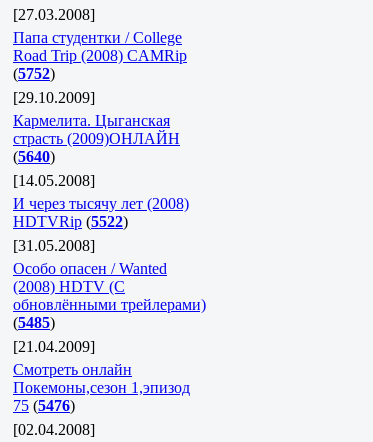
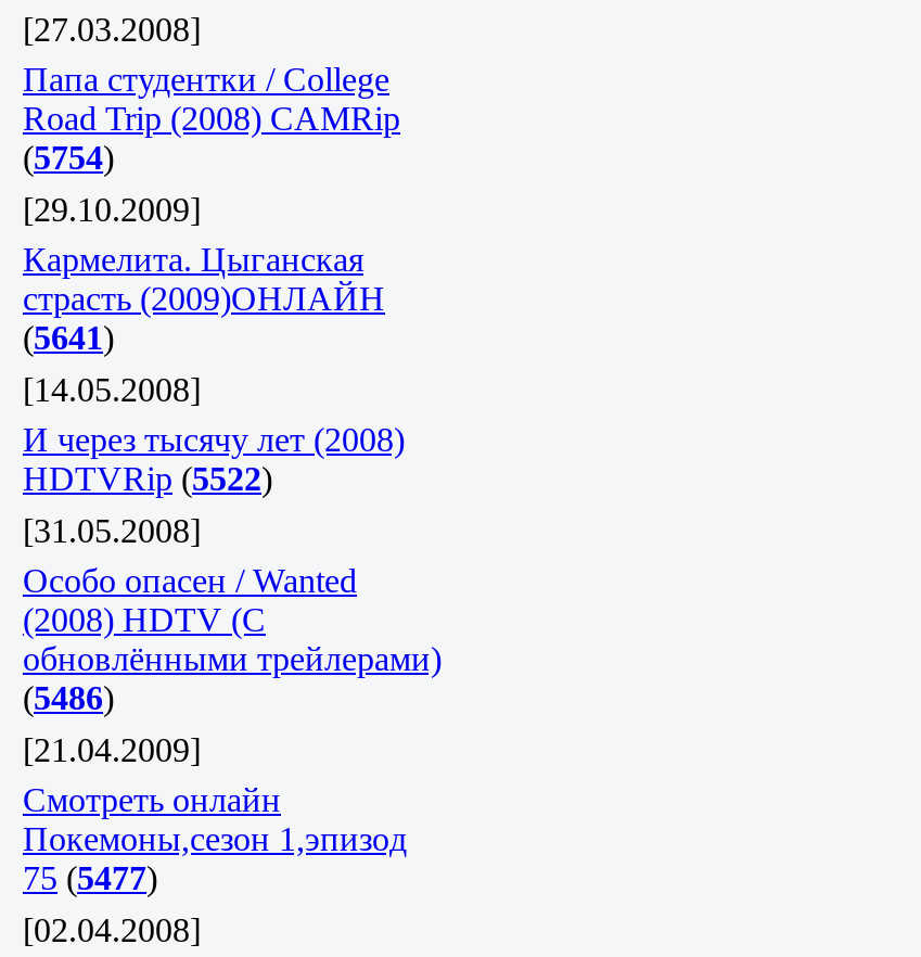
- (5752)
+ (5754)

- (5640)
+ (5641)

- (5485)
+ (5486)

- 75 (5476)
+ 75 (5477)
